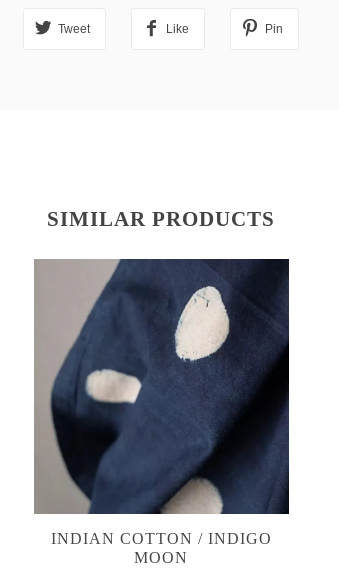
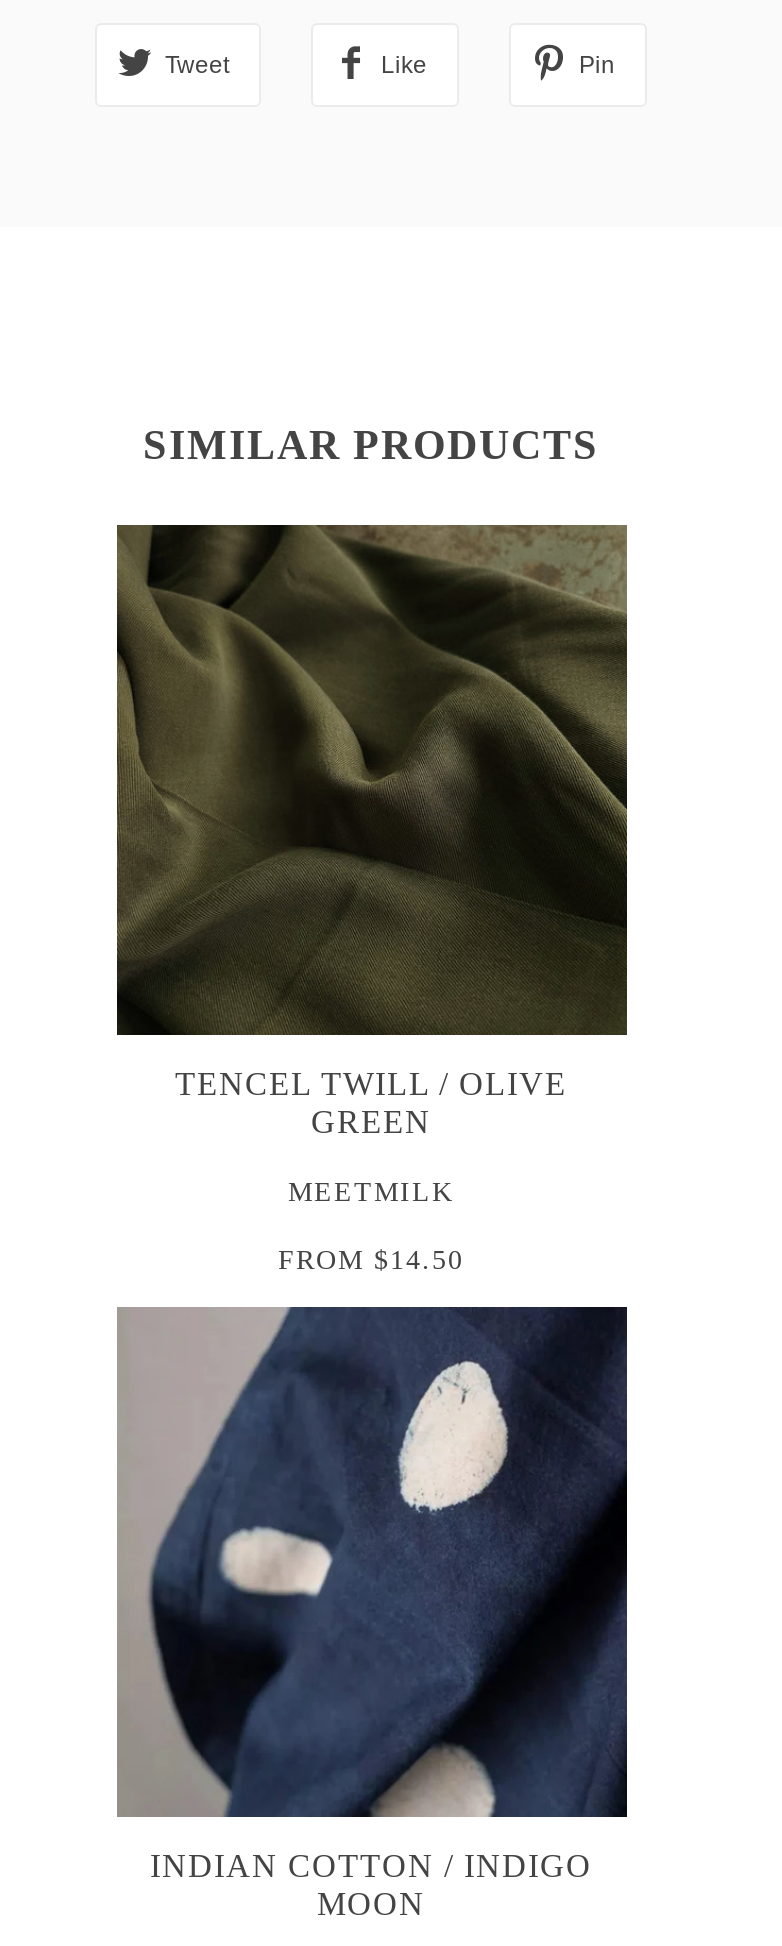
+ [image]
+ TENCEL TWILL / OLIVE
+ GREEN
+ MEETMILK
+ FROM $14.50
